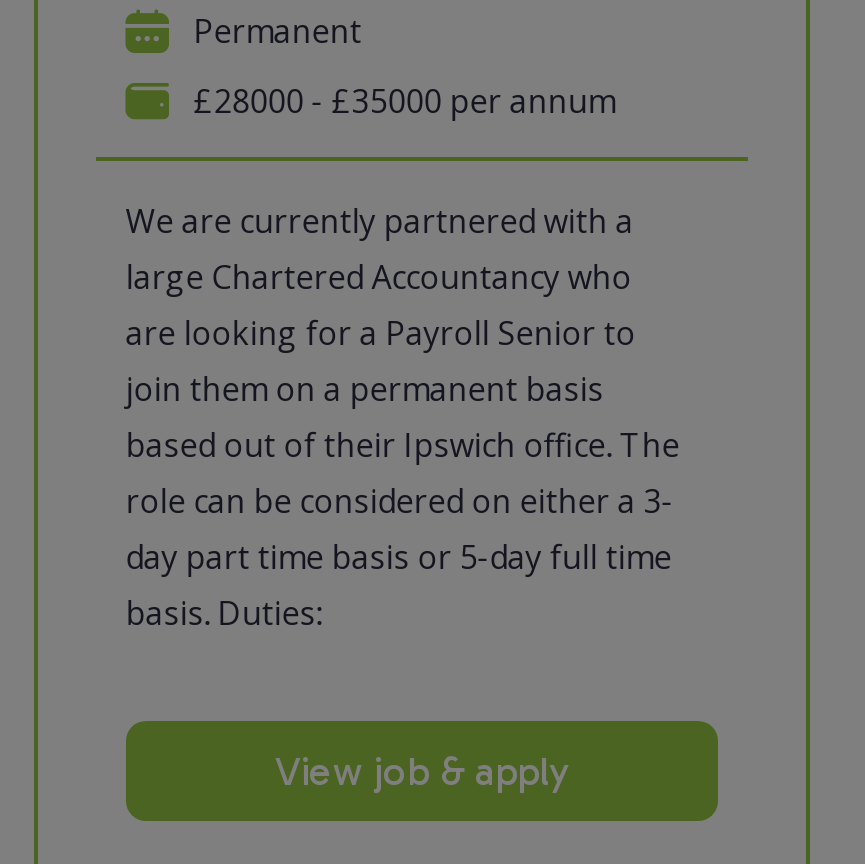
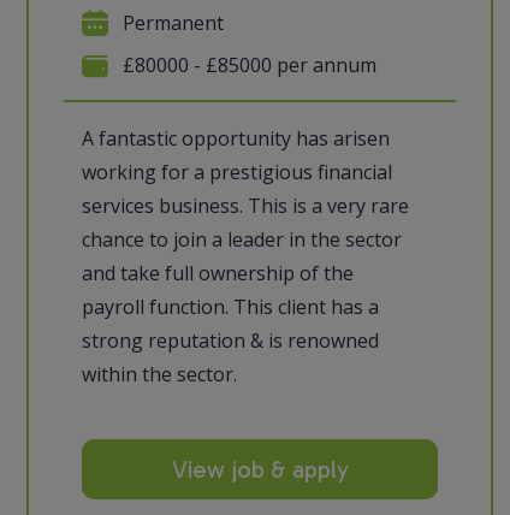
- £28000 - £35000 per annum
+ £80000 - £85000 per annum

- We are currently partnered with a
- large Chartered Accountancy who
- are looking for a Payroll Senior to
- join them on a permanent basis
- based out of their Ipswich office. The
- role can be considered on either a 3-
- day part time basis or 5-day full time
- basis. Duties:
+ A fantastic opportunity has arisen
+ working for a prestigious financial
+ services business. This is a very rare
+ chance to join a leader in the sector
+ and take full ownership of the
+ payroll function. This client has a
+ strong reputation & is renowned
+ within the sector.
